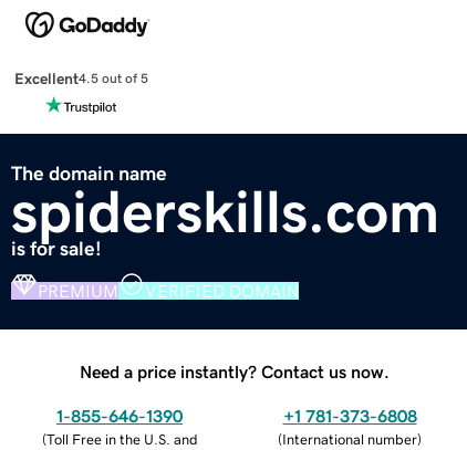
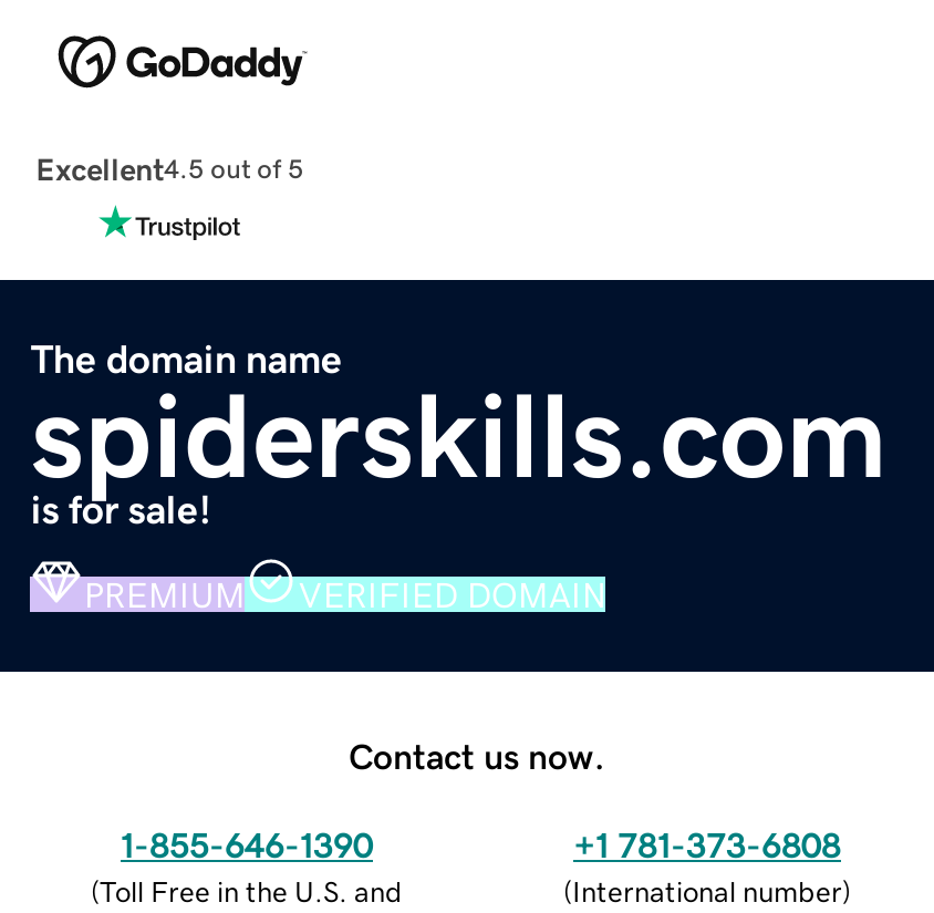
- Need a price instantly? Contact us now.
+ Contact us now.
